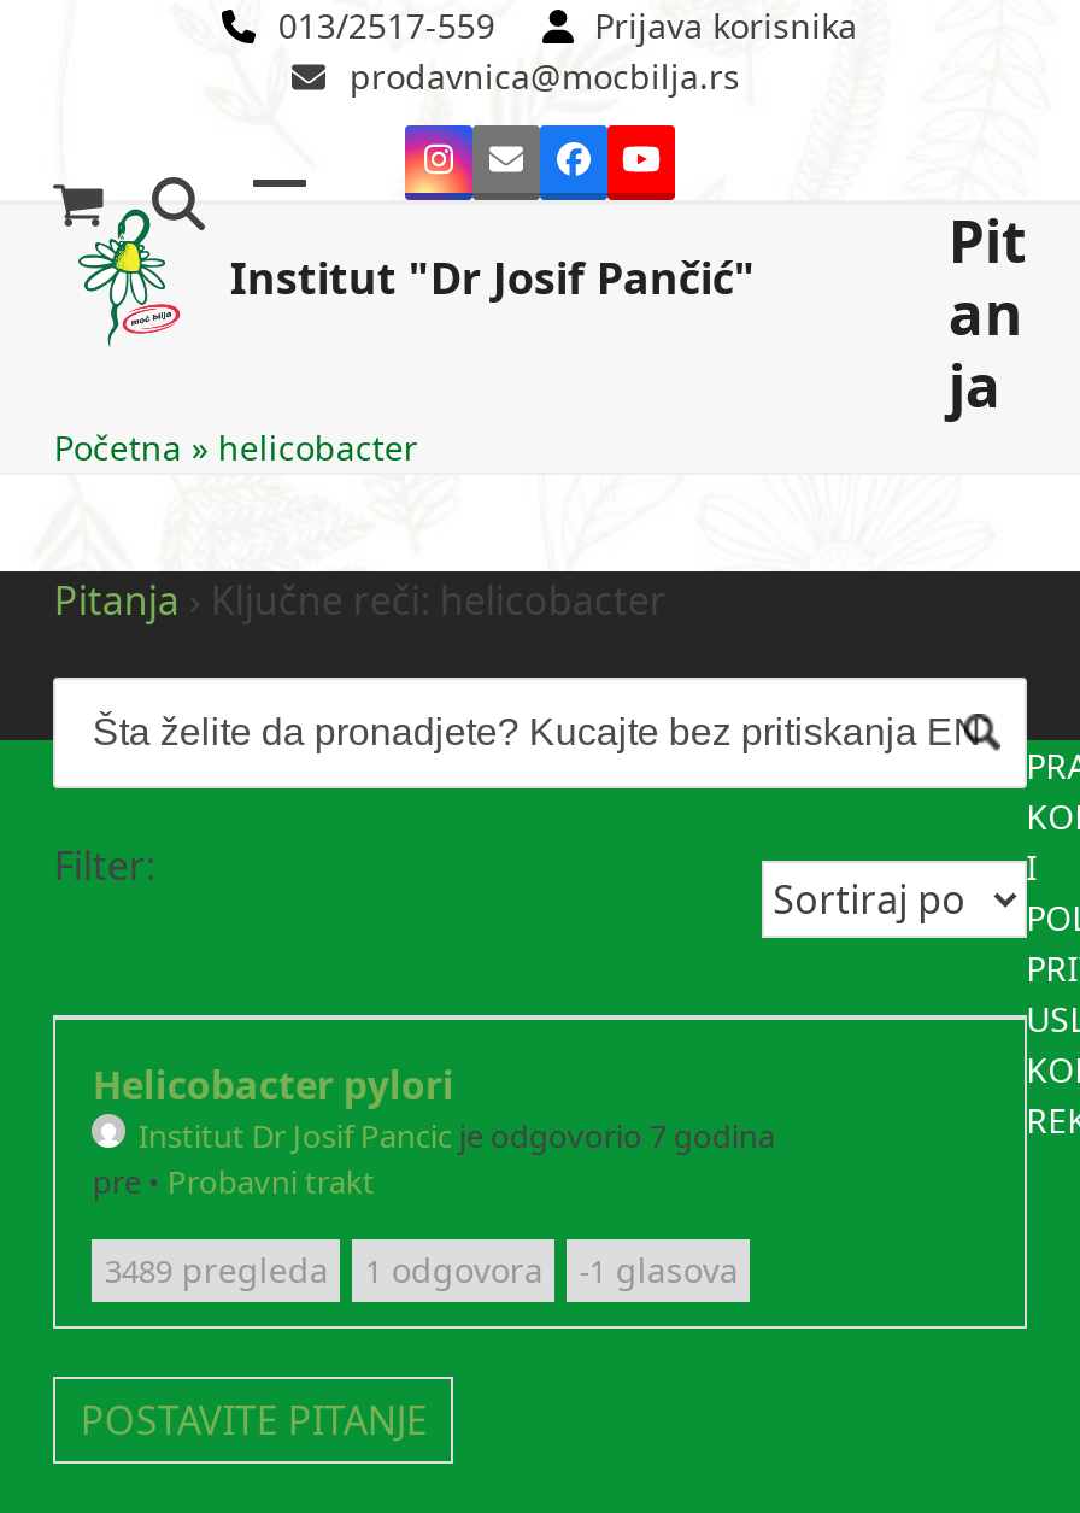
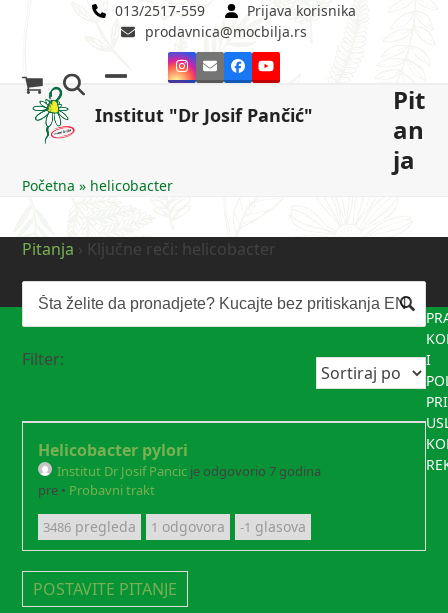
- 3489 pregleda 1 odgovora -1 glasova
+ 3486 pregleda 1 odgovora -1 glasova
